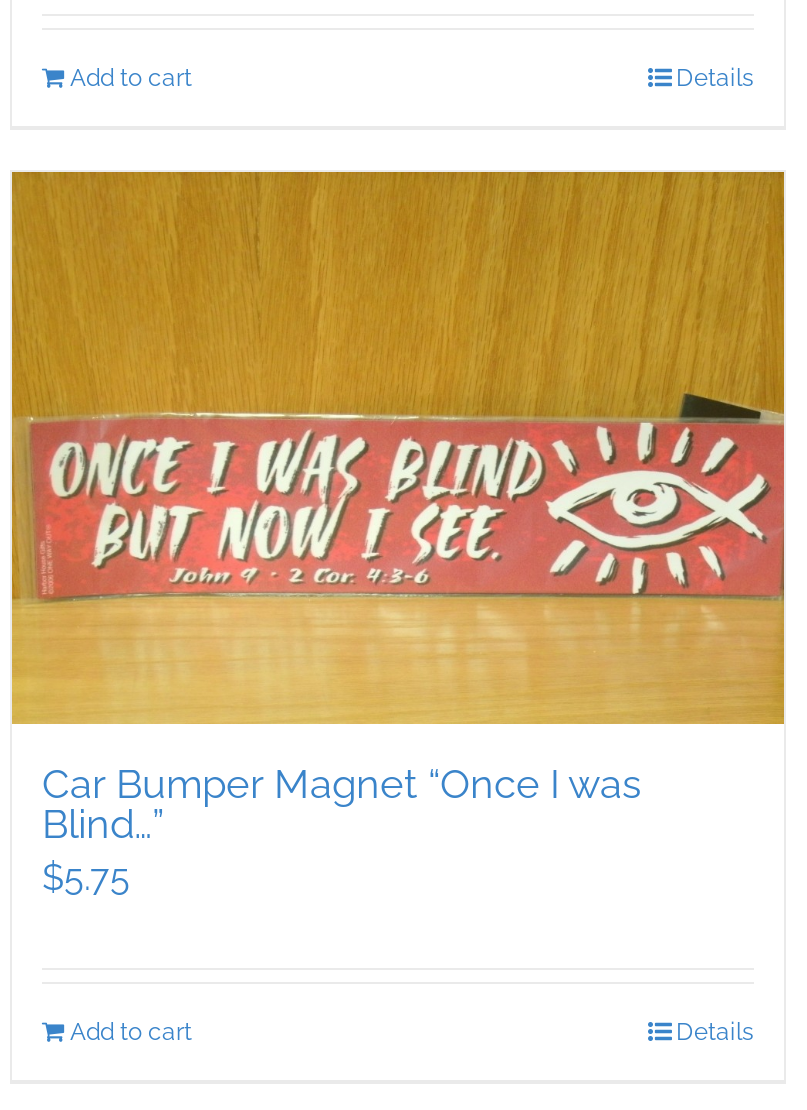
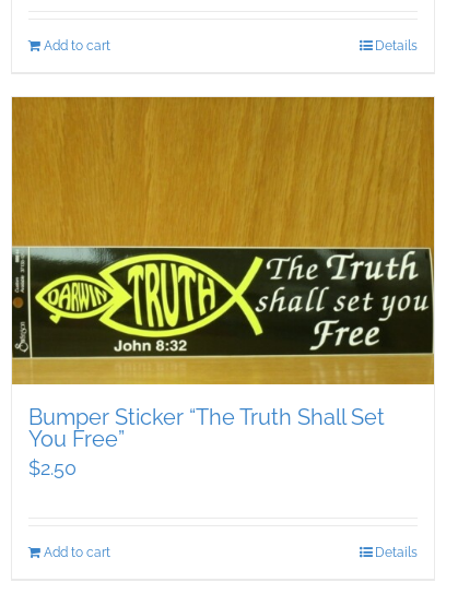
- [image]
- Car Bumper Magnet “Once I was
- Blind…”
- $5.75
+ [image]
+ Bumper Sticker “The Truth Shall Set
+ You Free”
+ $2.50
